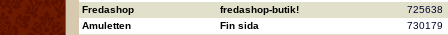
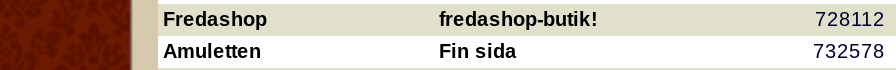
- 725638
+ 728112

- 730179
+ 732578
